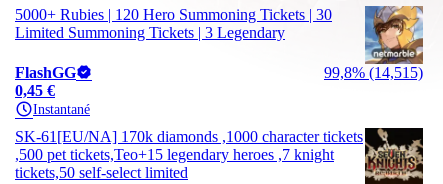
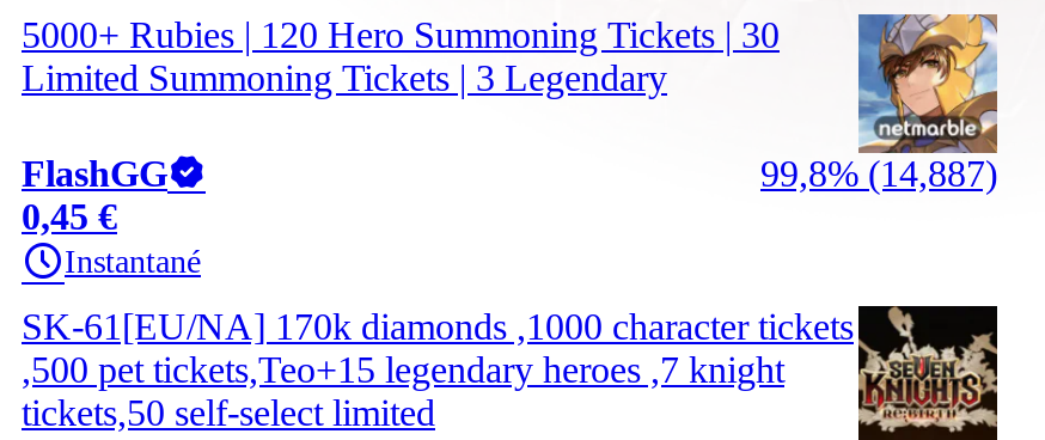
- 99,8% (14,515)
+ 99,8% (14,887)
